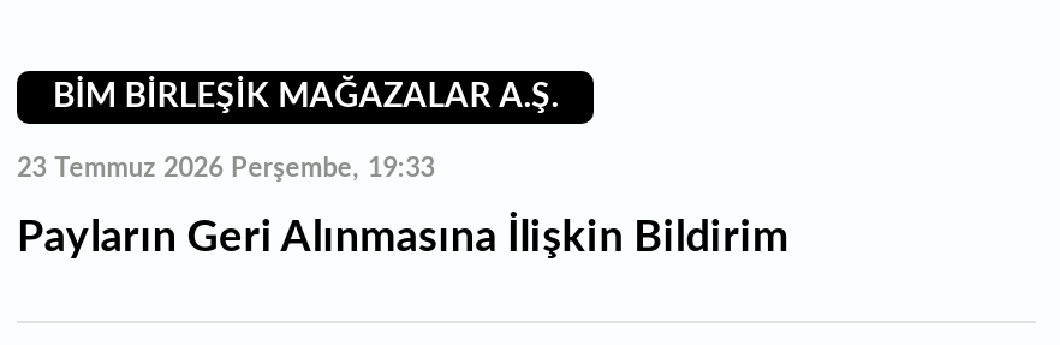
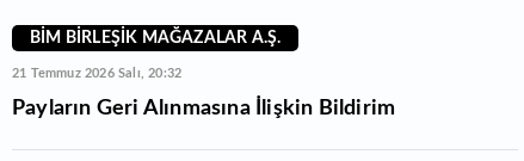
- 23 Temmuz 2026 Perşembe, 19:33
+ 21 Temmuz 2026 Salı, 20:32
